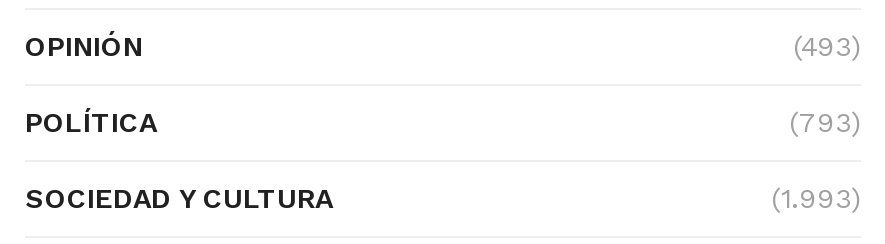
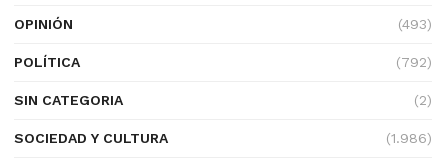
- (793)
+ (792)
+ SIN CATEGORIA
+ (2)

- (1.993)
+ (1.986)
